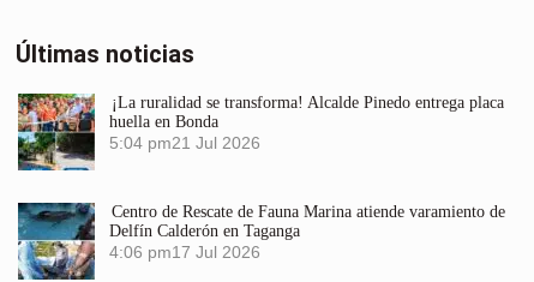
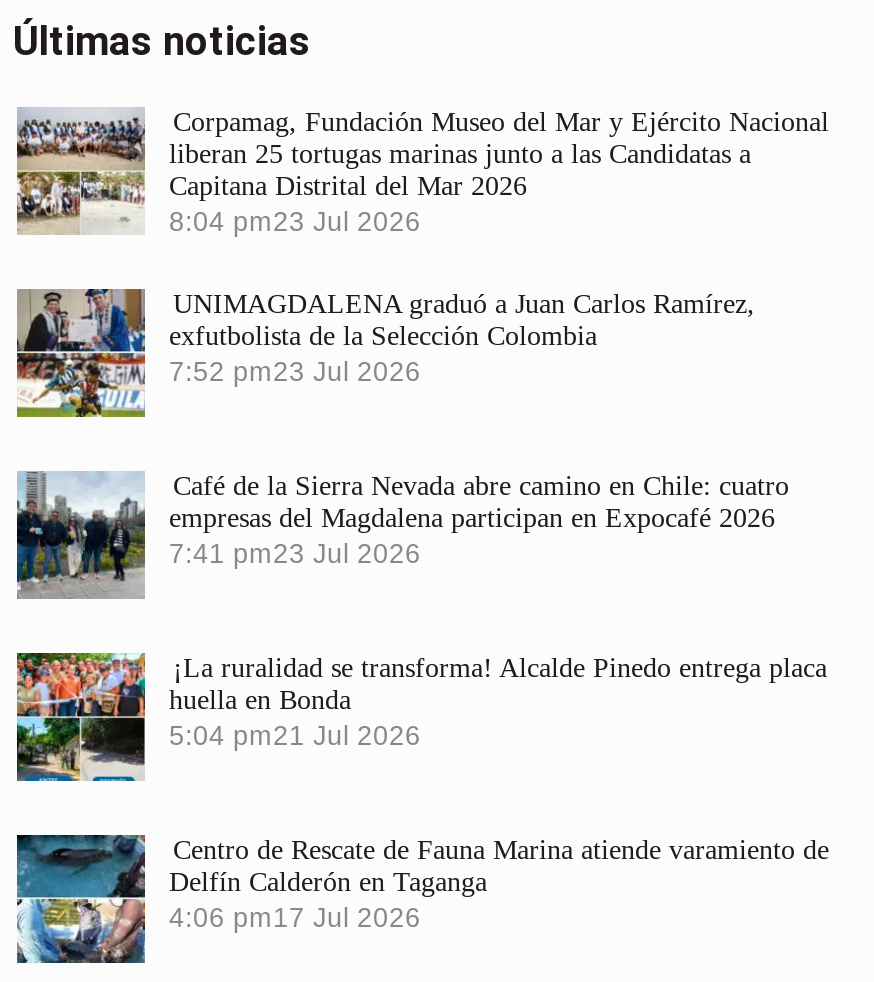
+ [image]
+ Corpamag, Fundación Museo del Mar y Ejército Nacional
+ liberan 25 tortugas marinas junto a las Candidatas a
+ Capitana Distrital del Mar 2026
+ 8:04 pm23 Jul 2026
+ UNIMAGDALENA graduó a Juan Carlos Ramírez,
+ exfutbolista de la Selección Colombia
+ 7:52 pm23 Jul 2026

+ [image]
+ Café de la Sierra Nevada abre camino en Chile: cuatro
+ empresas del Magdalena participan en Expocafé 2026
+ 7:41 pm23 Jul 2026

+ [image]
